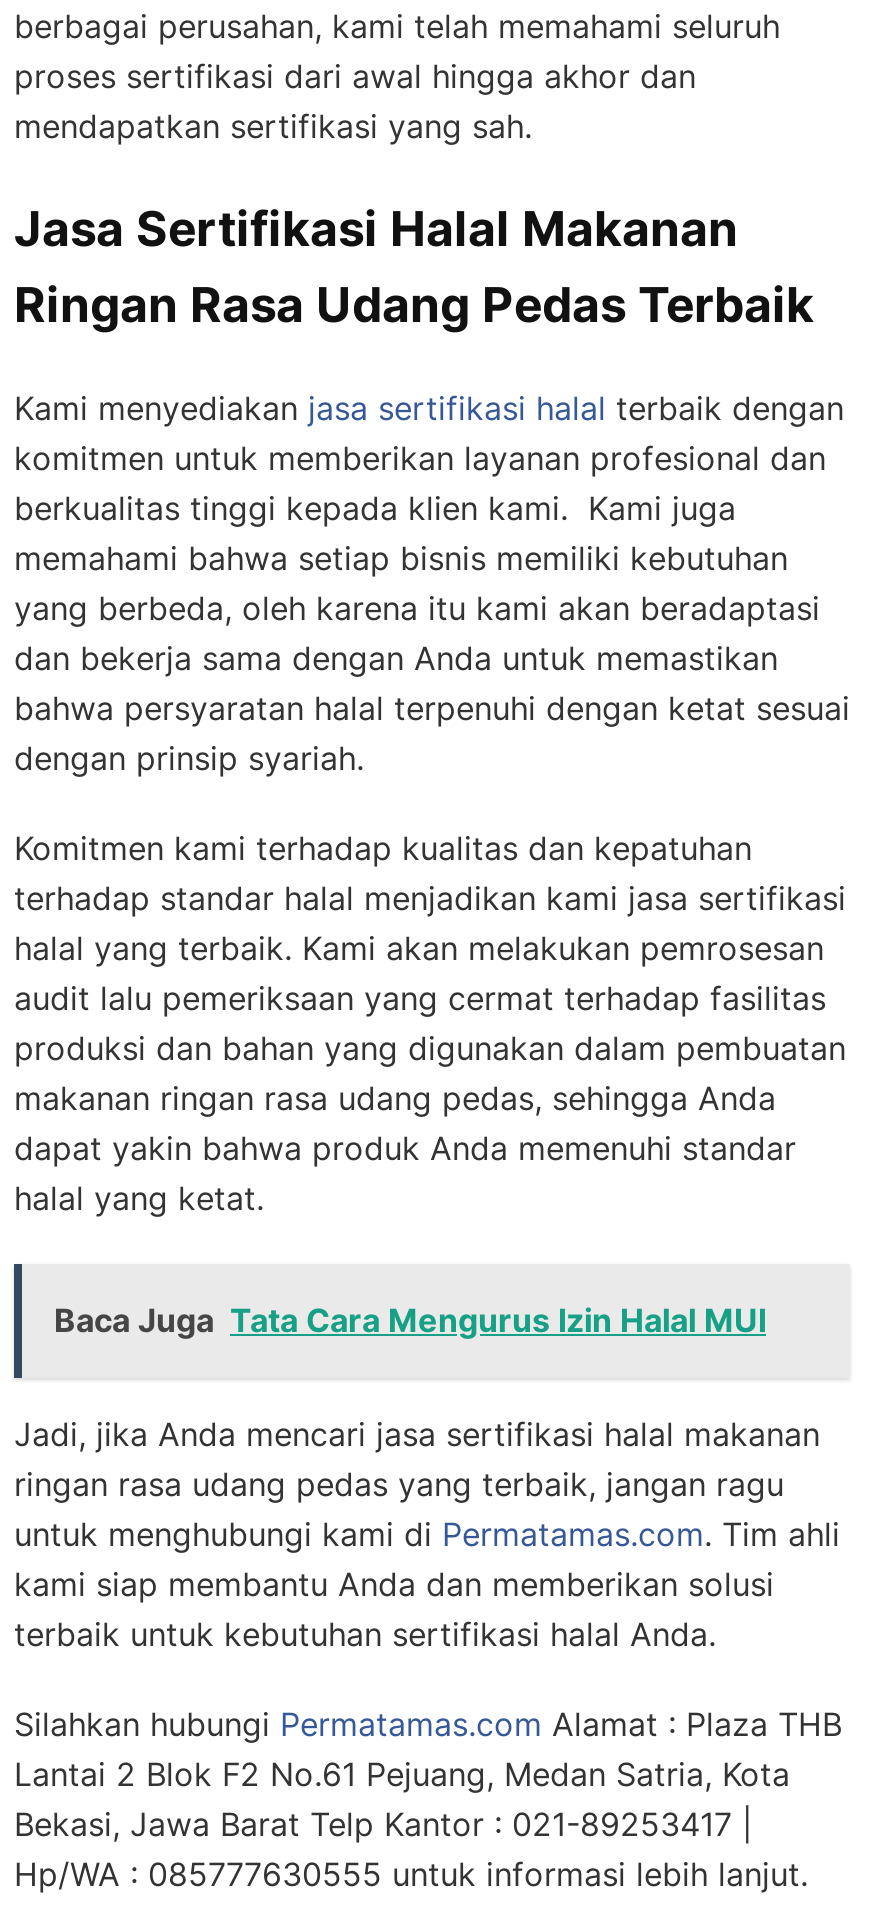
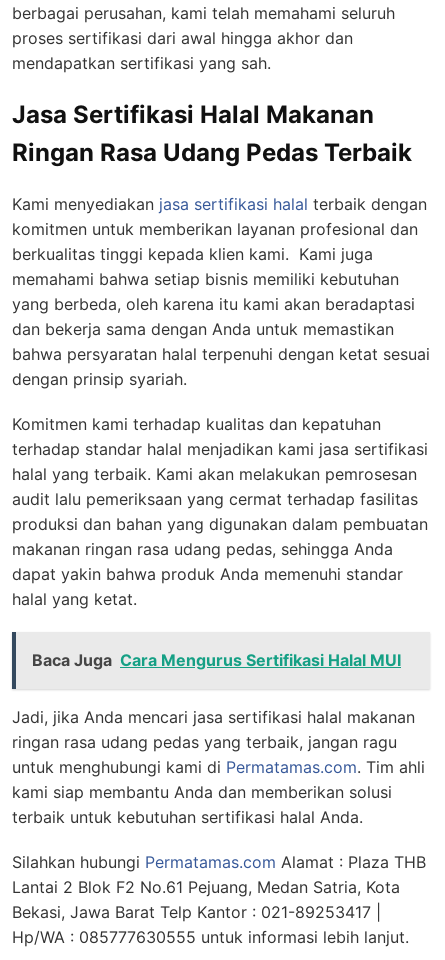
- Baca Juga Tata Cara Mengurus Izin Halal MUI
+ Baca Juga Cara Mengurus Sertifikasi Halal MUI
